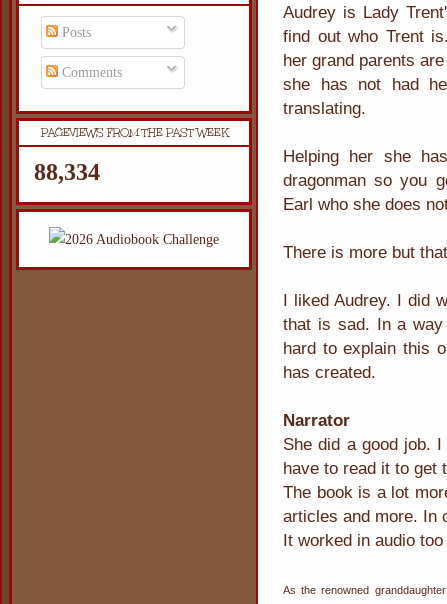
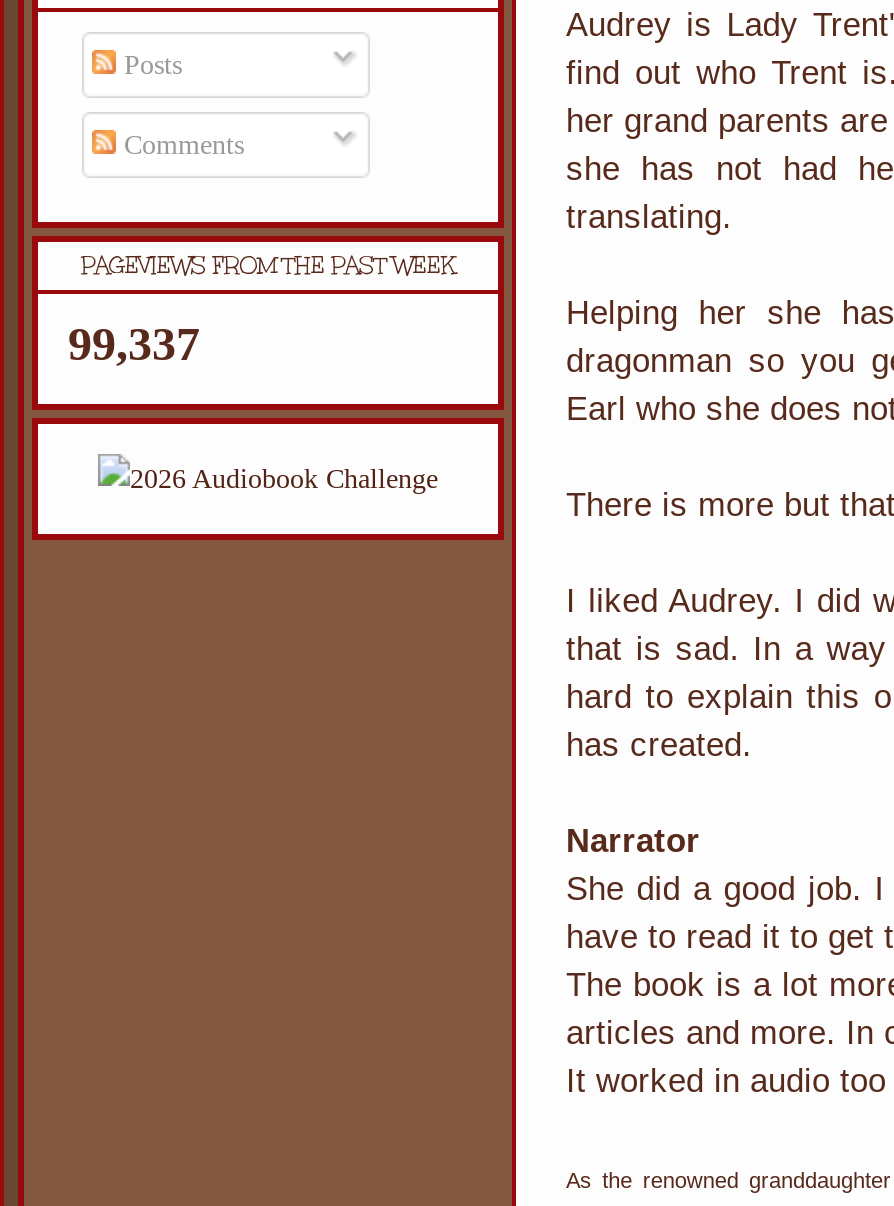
- 88,334
+ 99,337
